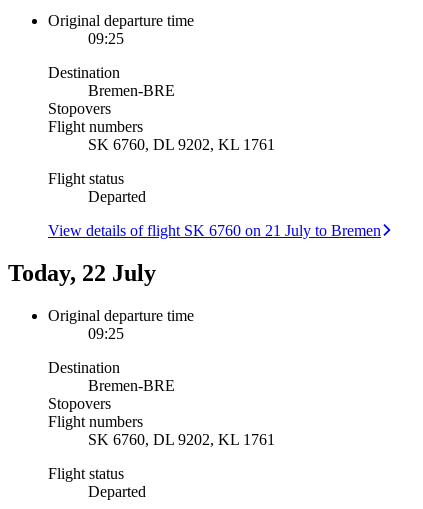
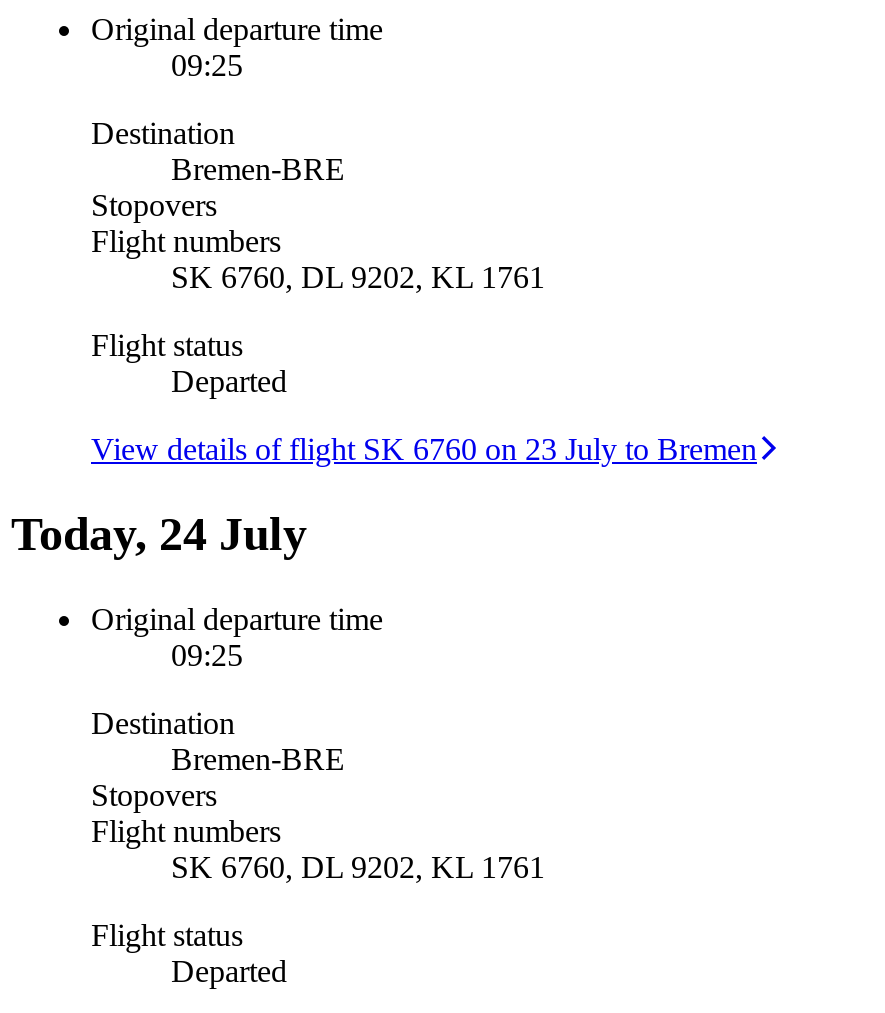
- View details of flight SK 6760 on 21 July to Bremen
+ View details of flight SK 6760 on 23 July to Bremen

- Today, 22 July
+ Today, 24 July
